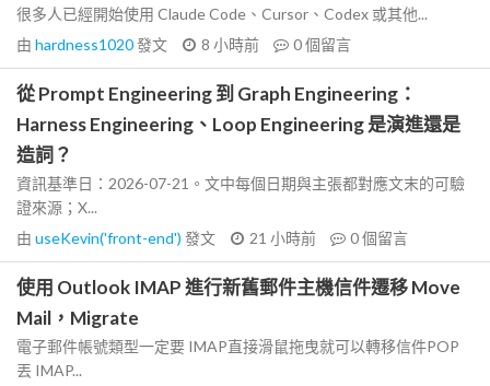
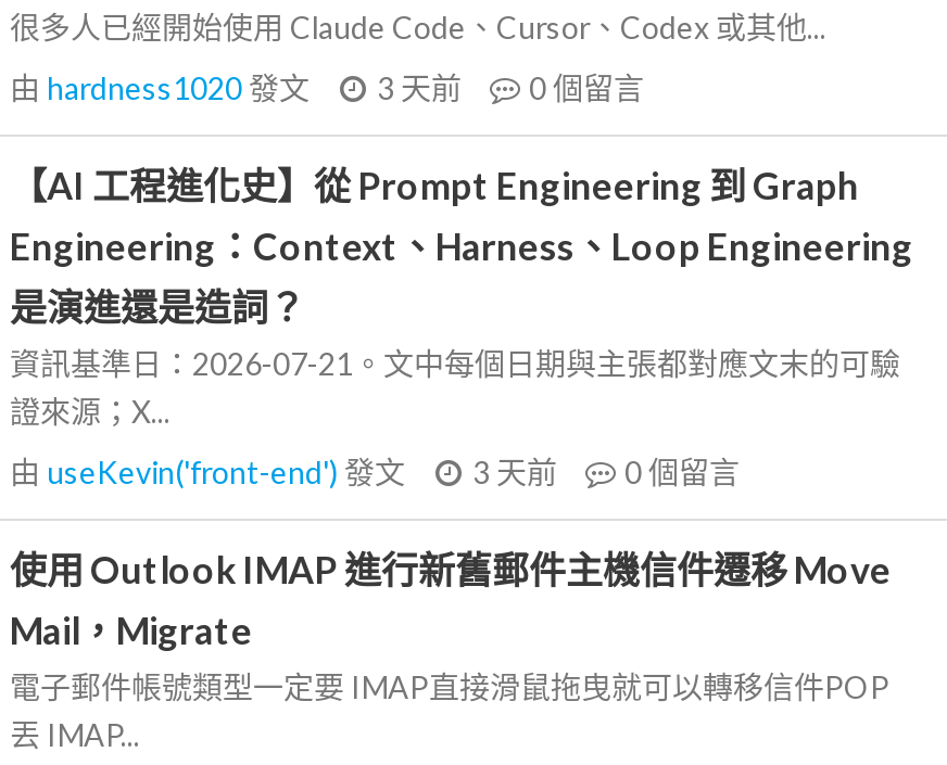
- 由hardness1020發文 8 小時前 0個留言
+ 由hardness1020發文 3 天前 0個留言

- 從 Prompt Engineering 到 Graph Engineering：
- Harness Engineering、Loop Engineering 是演進還是
- 造詞？
+ 【AI 工程進化史】從 Prompt Engineering 到 Graph
+ Engineering：Context、Harness、Loop Engineering
+ 是演進還是造詞？

- 由useKevin('front-end')發文 21 小時前 0個留言
+ 由useKevin('front-end')發文 3 天前 0個留言
